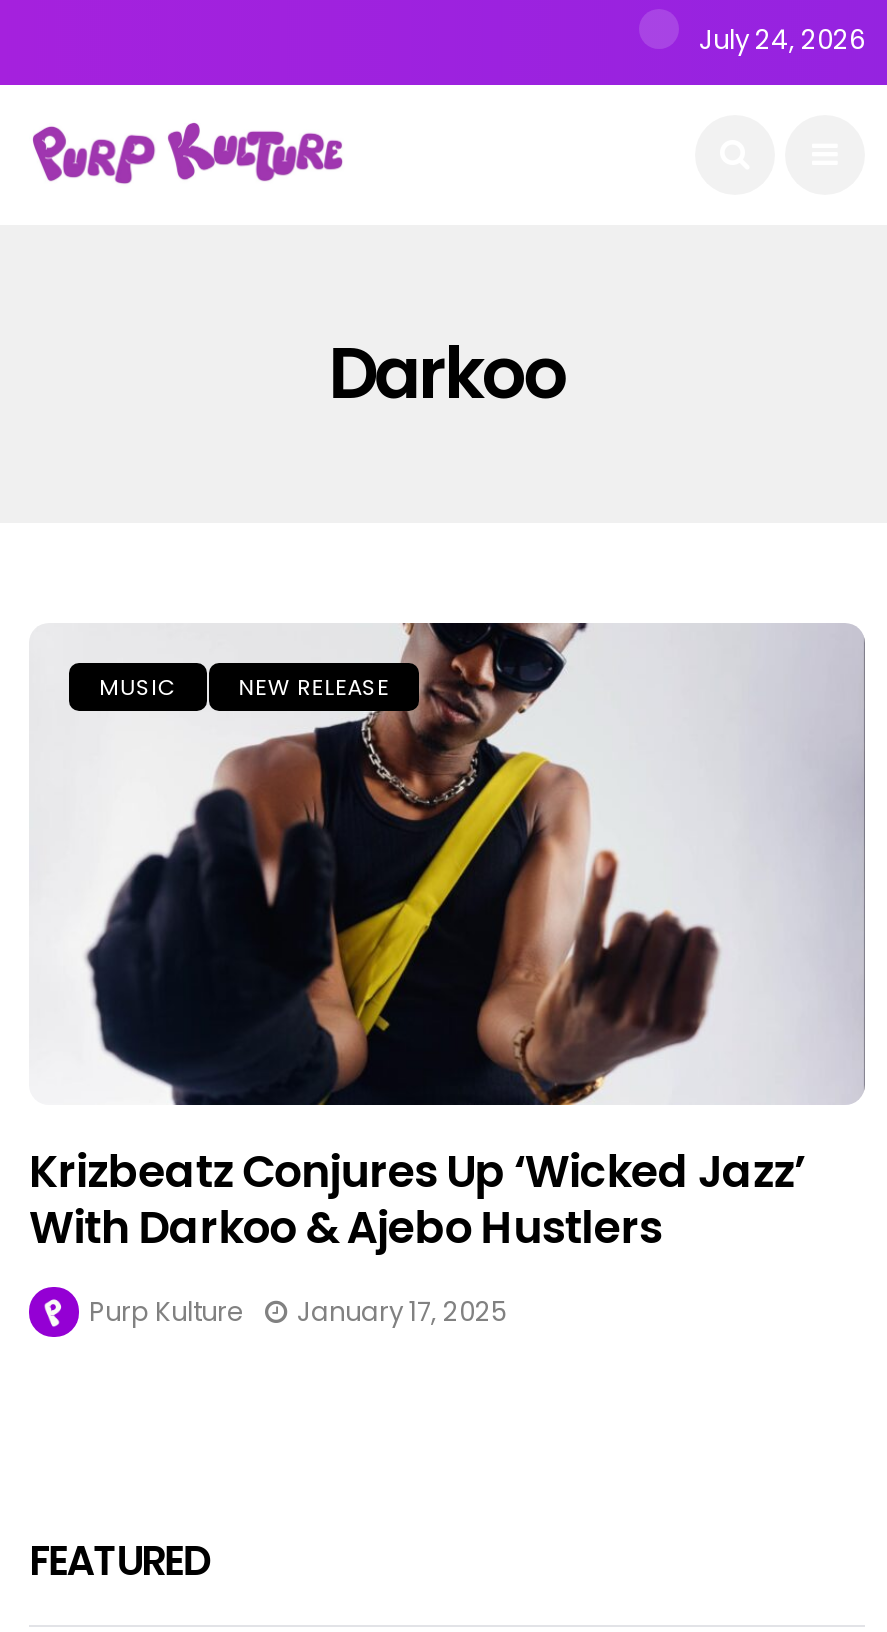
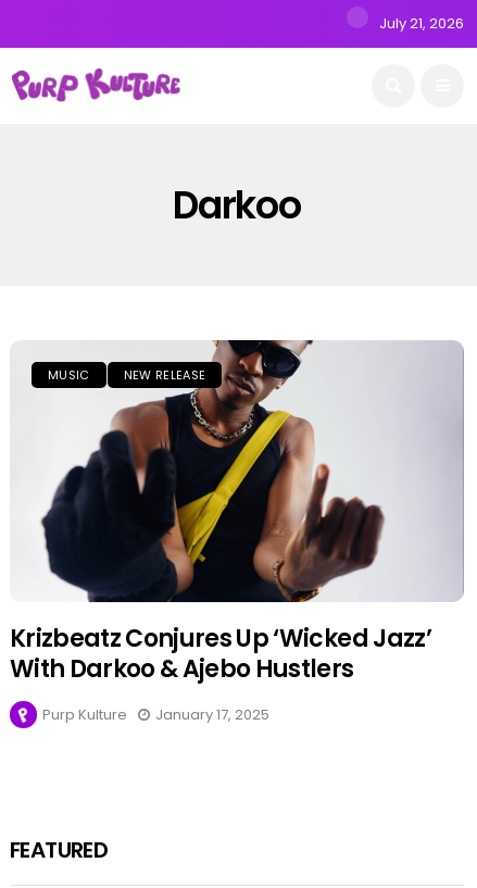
- July 24, 2026
+ July 21, 2026
